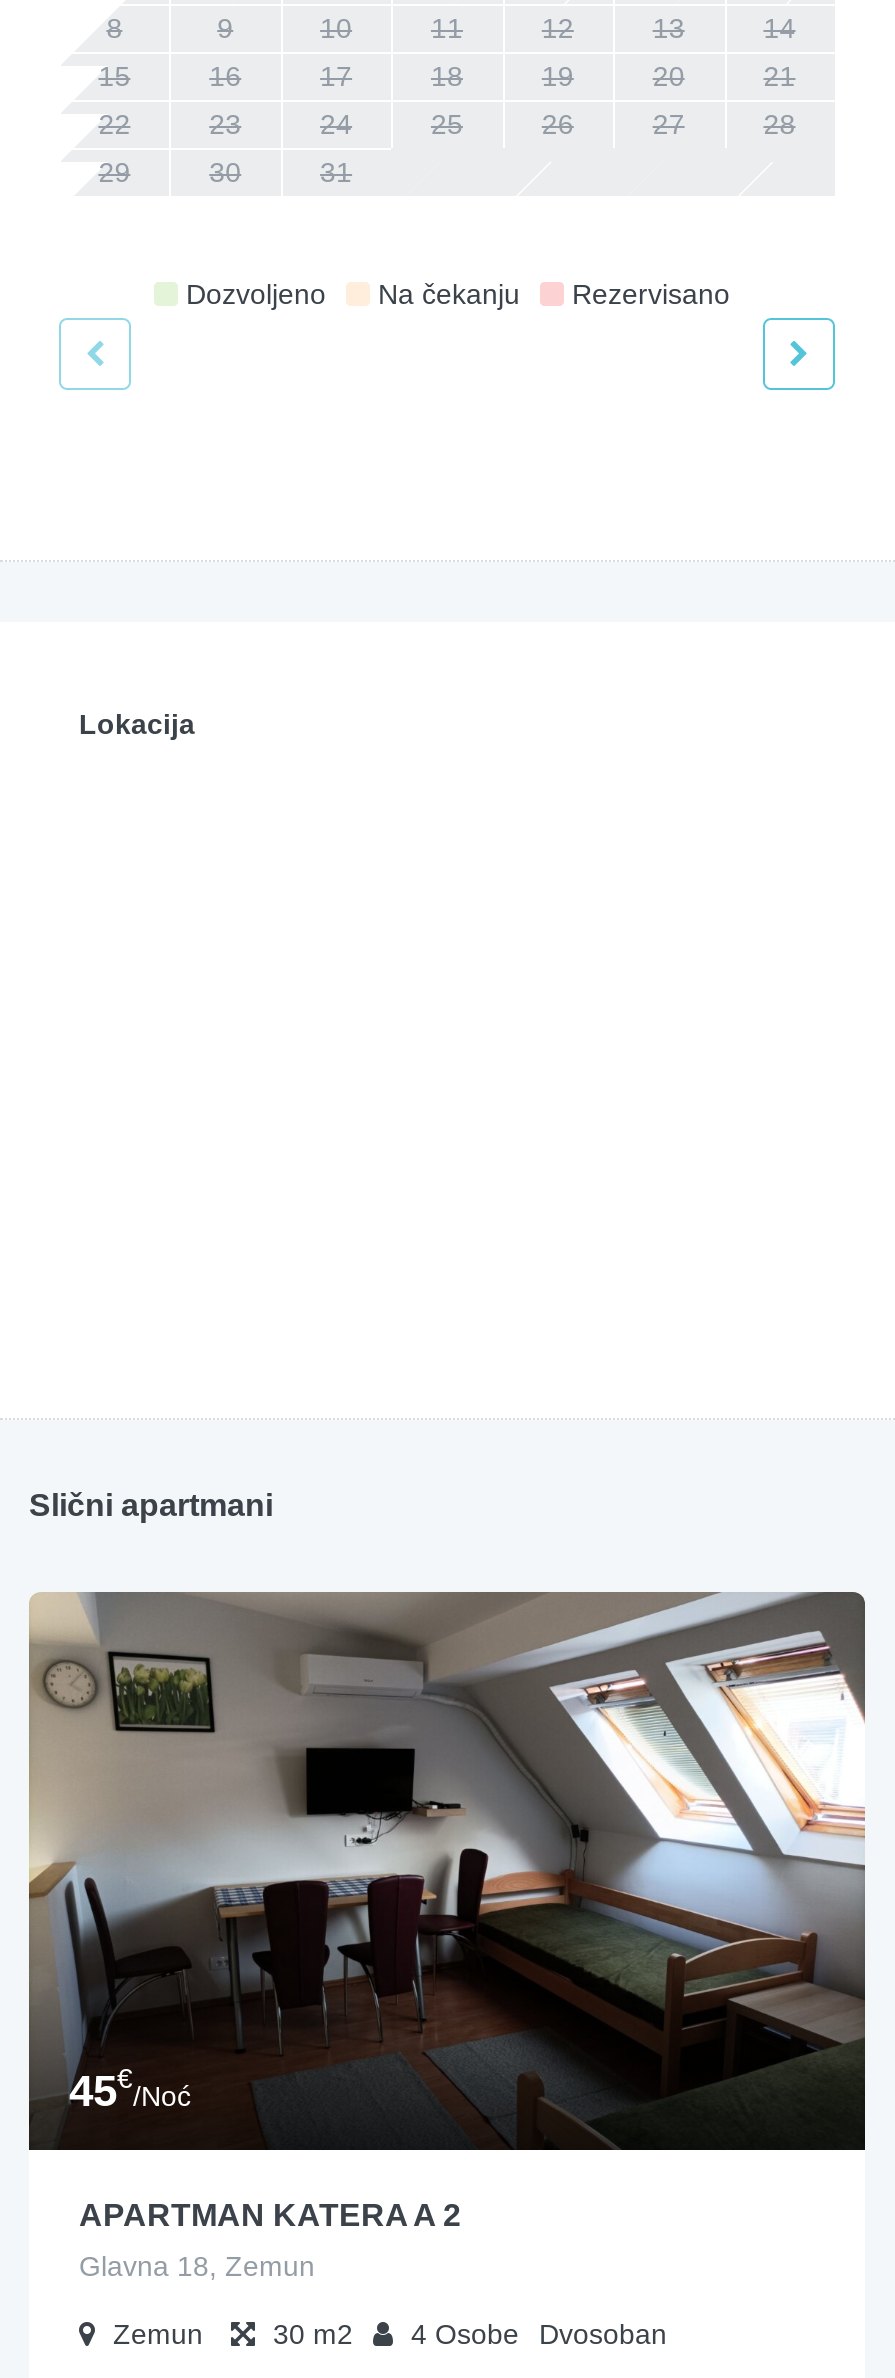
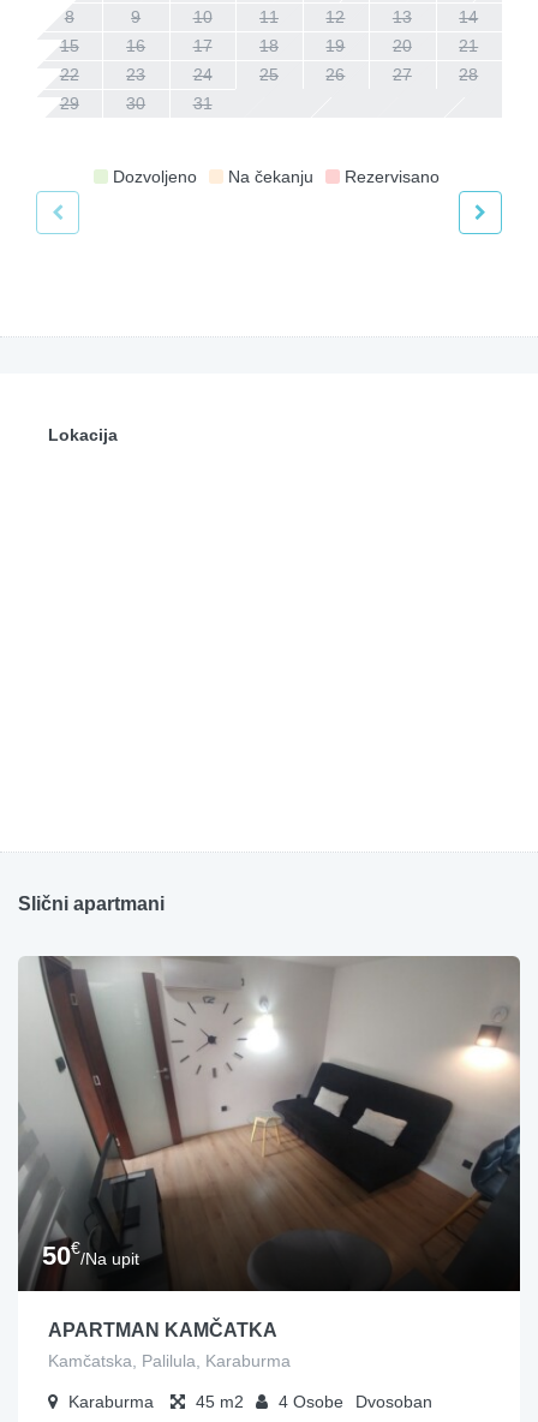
- [image]
- 45€/Noć
+ [image]
+ 50€/Na upit

- APARTMAN KATERA A 2
+ APARTMAN KAMČATKA

- Glavna 18, Zemun
+ Kamčatska, Palilula, Karaburma

- Zemun
- 30
+ Karaburma
+ 45
